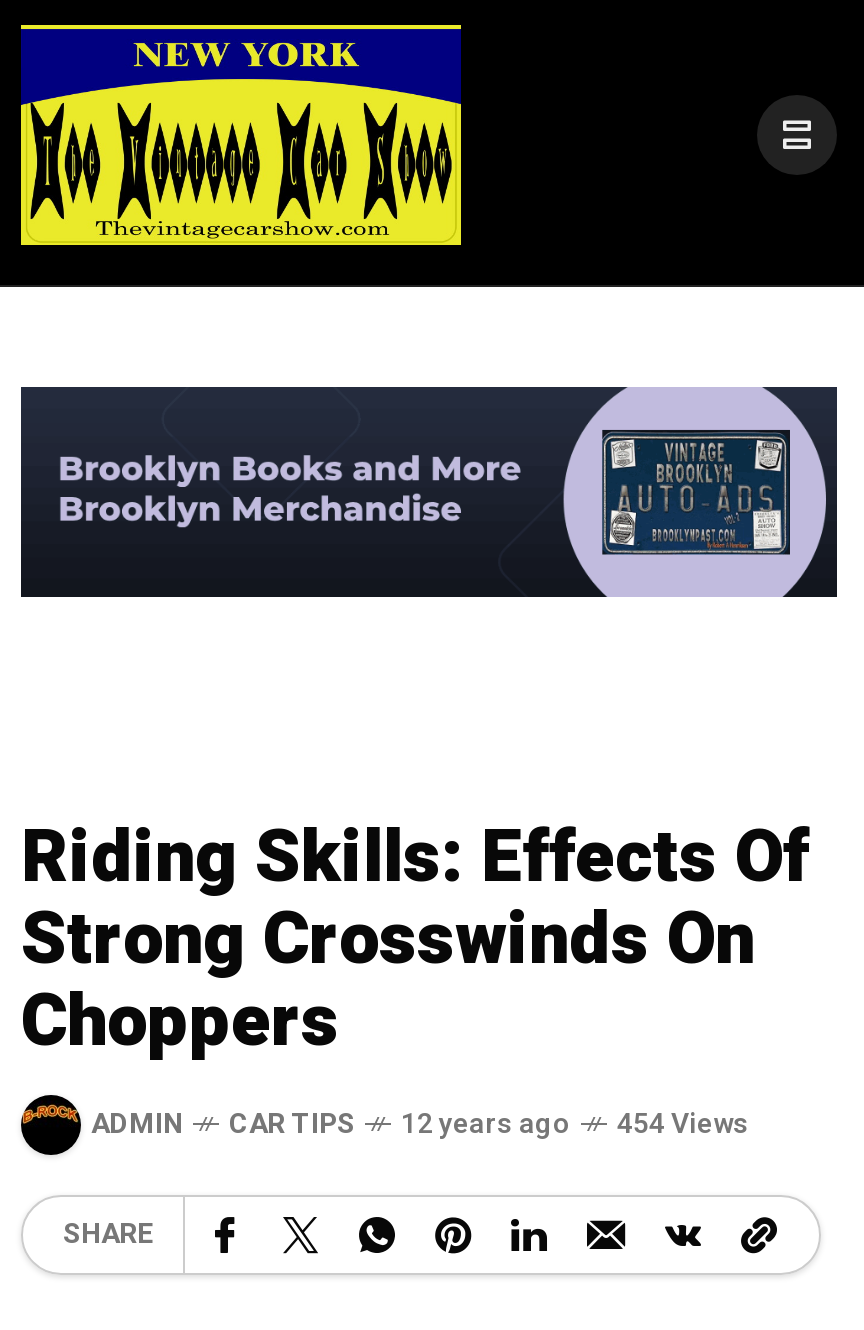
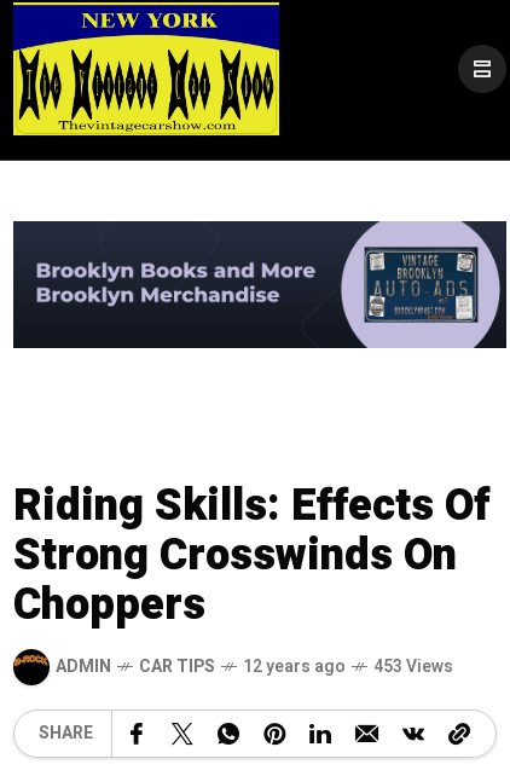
- ADMIN CAR TIPS 12 years ago 454 Views
+ ADMIN CAR TIPS 12 years ago 453 Views
